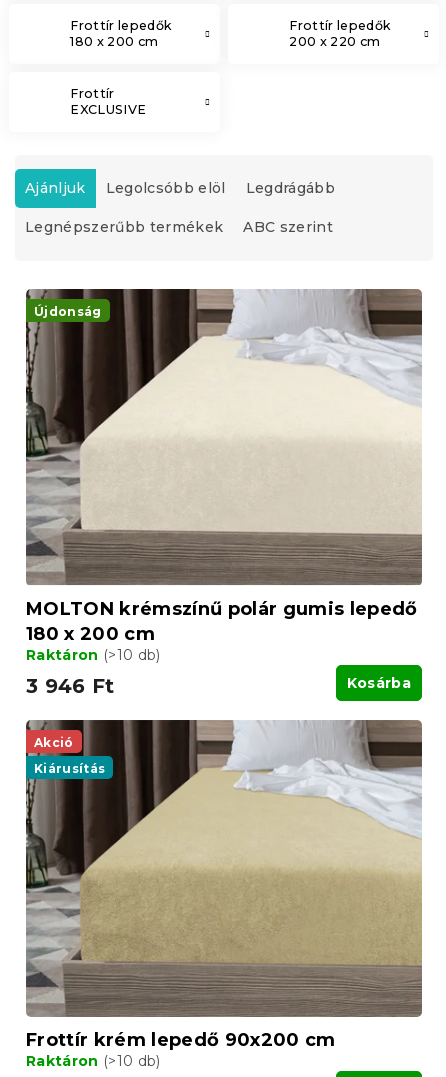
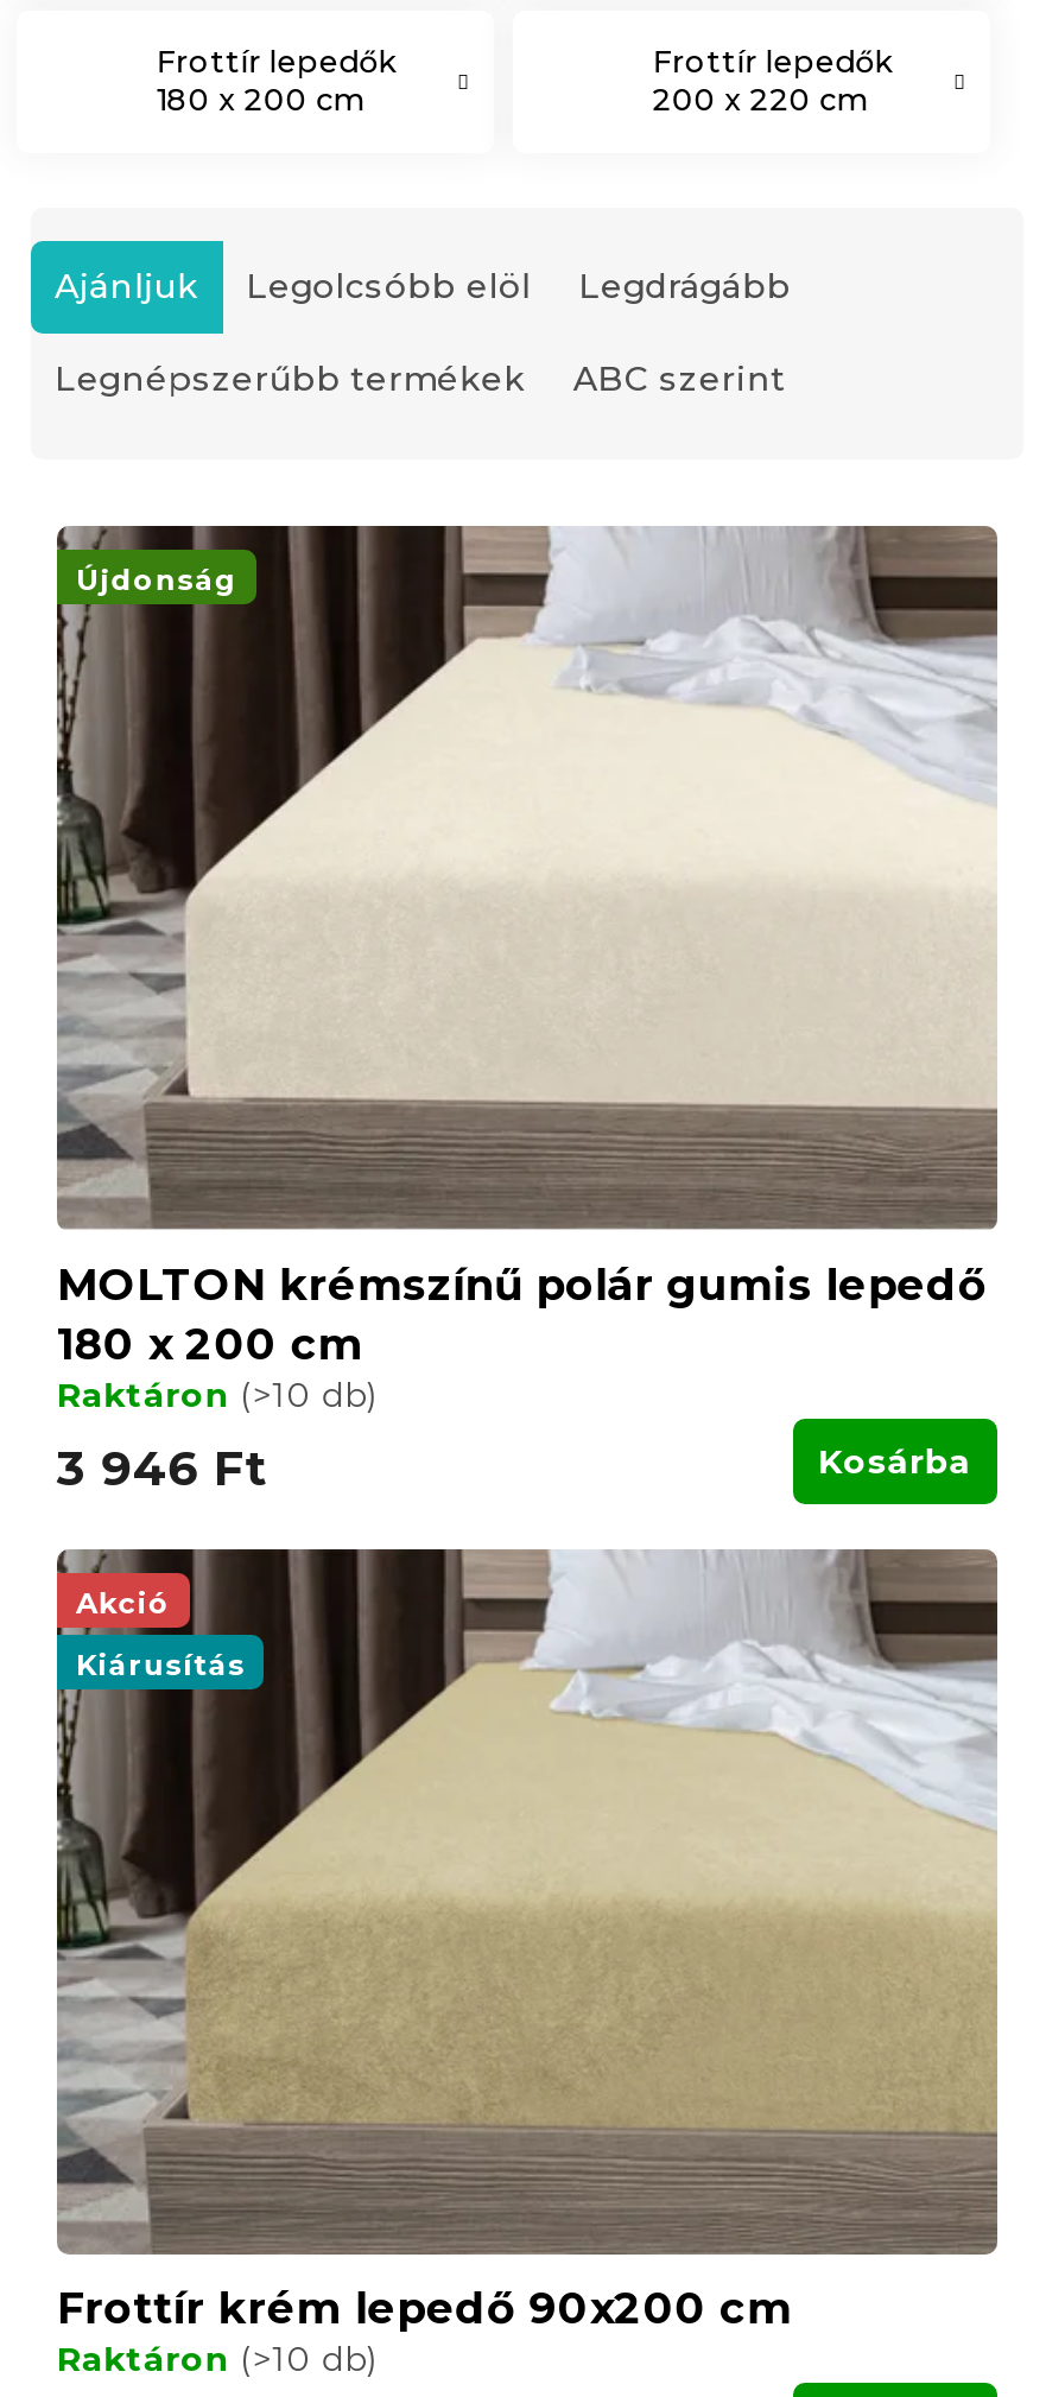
- Frottír
- EXCLUSIVE
